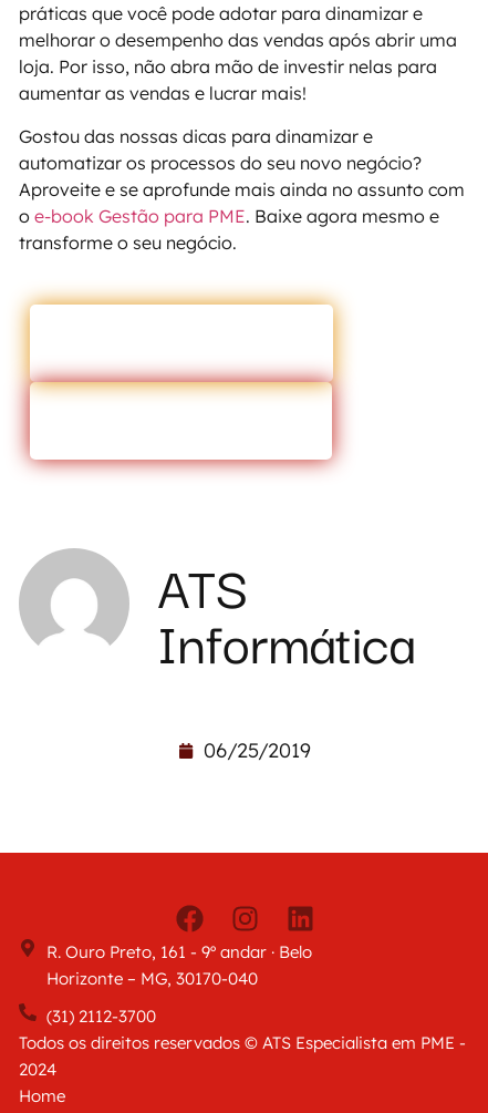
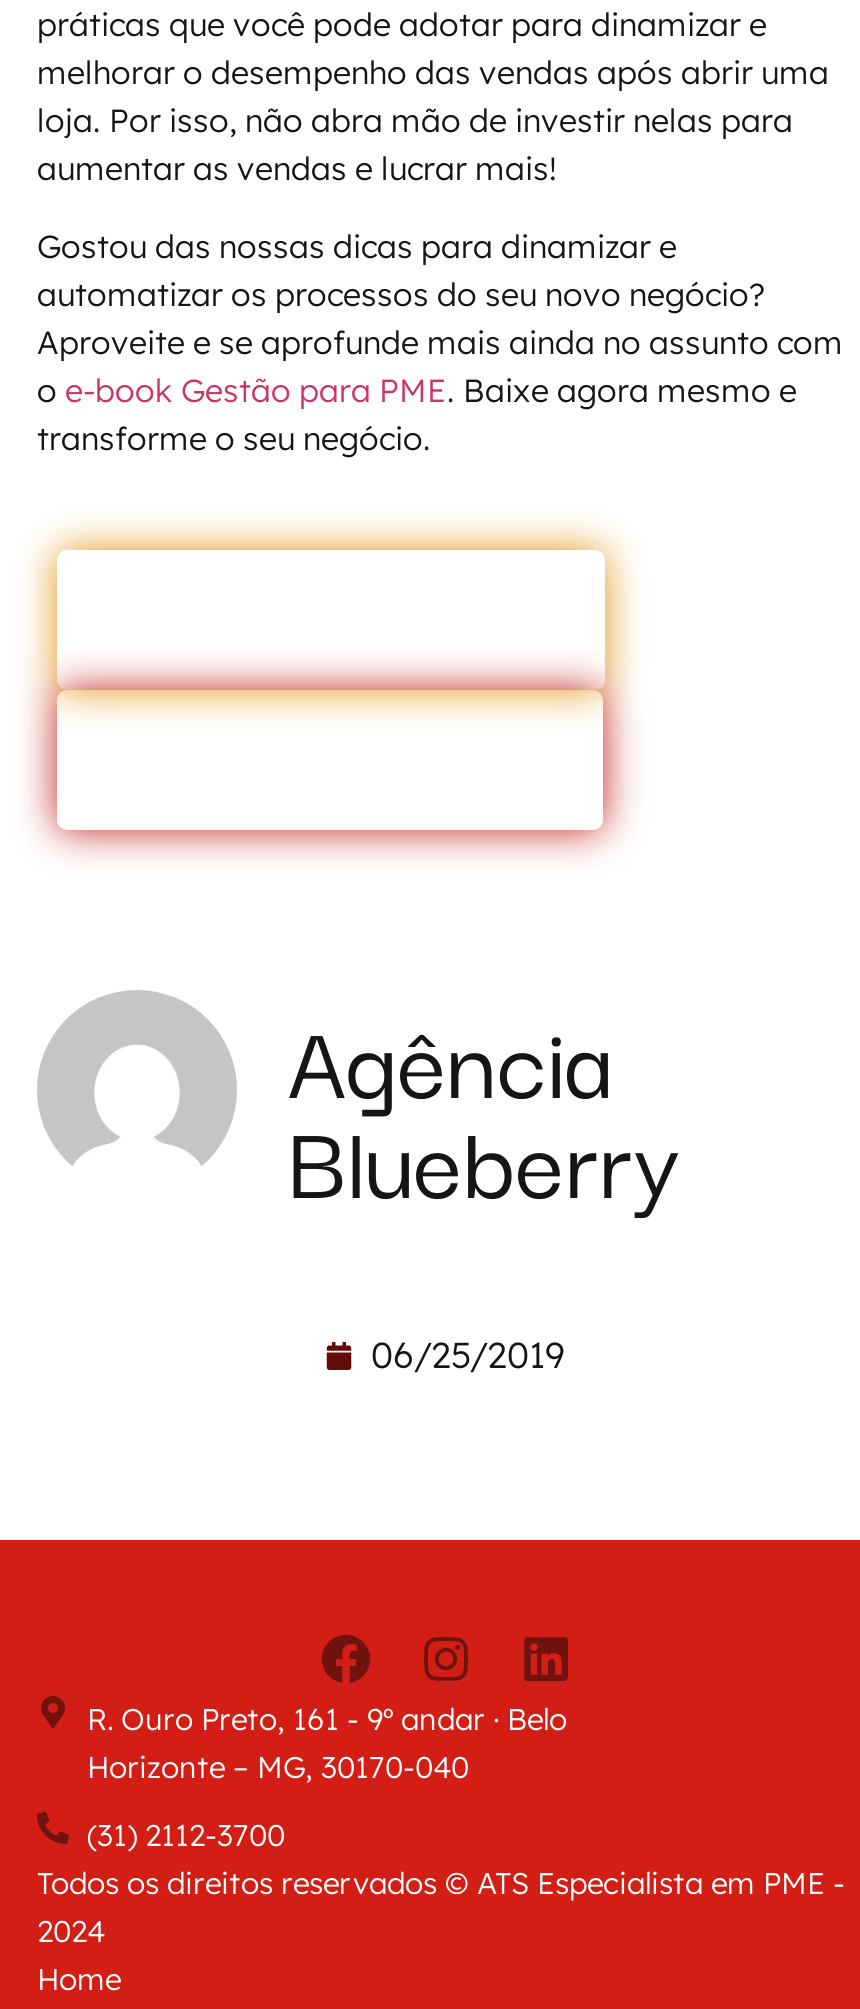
- ATS
- Informática
+ Agência
+ Blueberry
